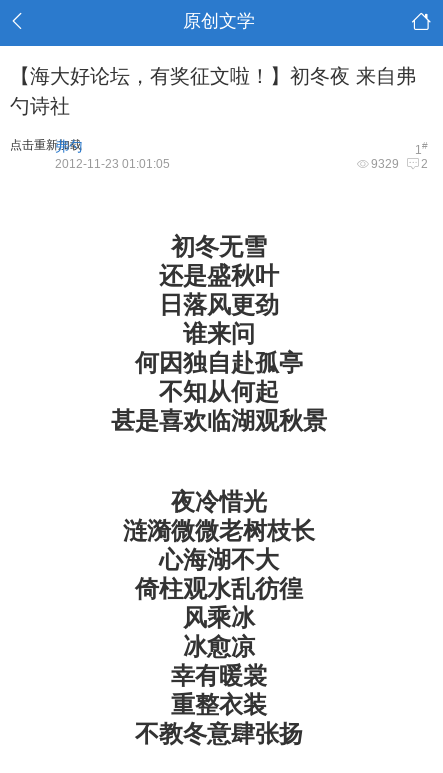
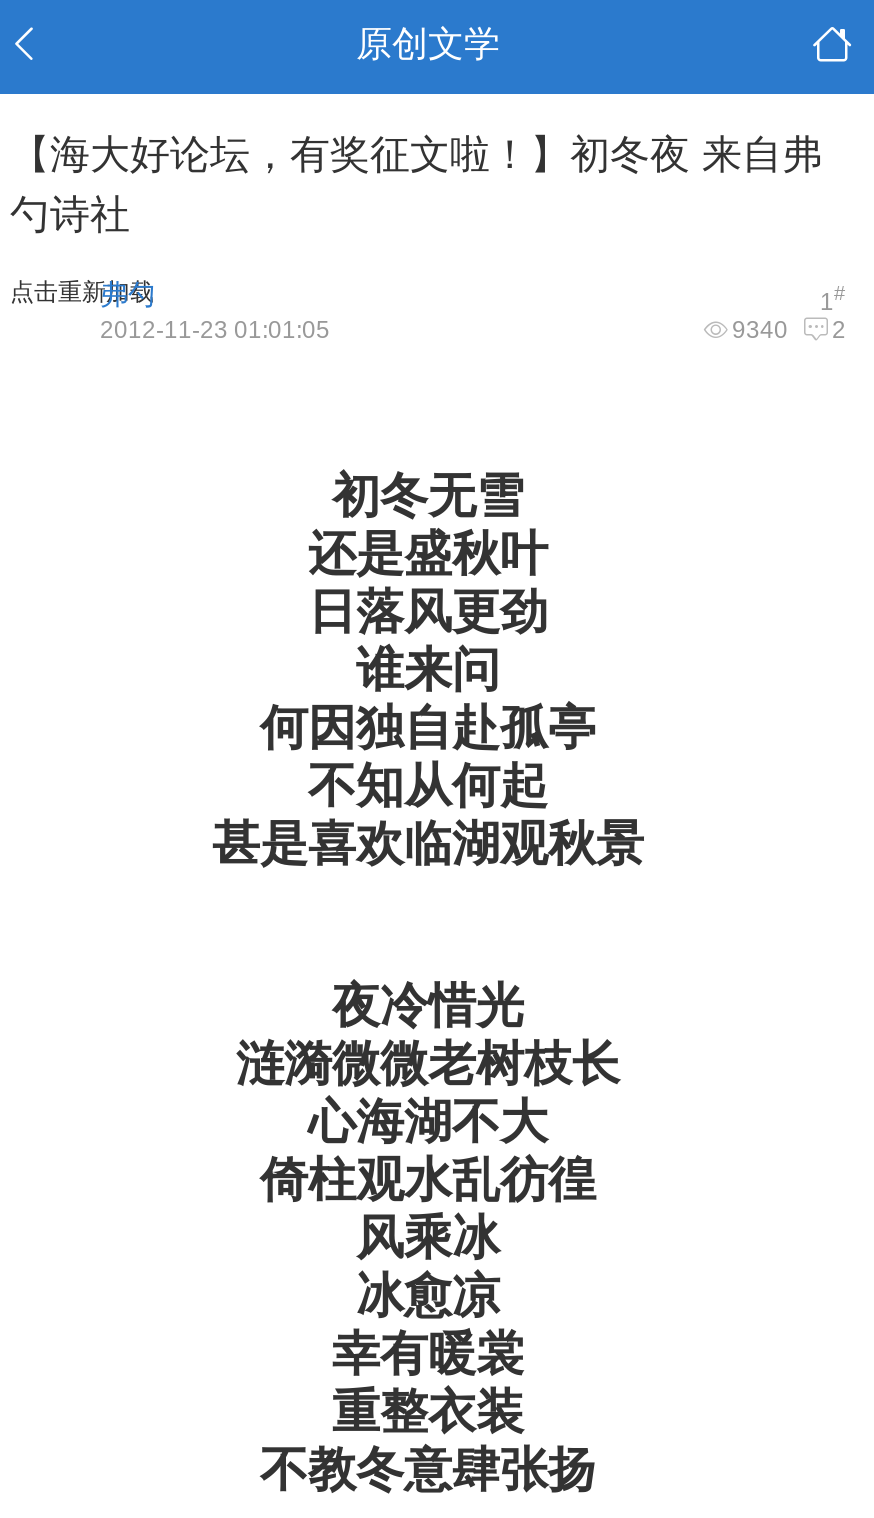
- 9329 2
+ 9340 2
